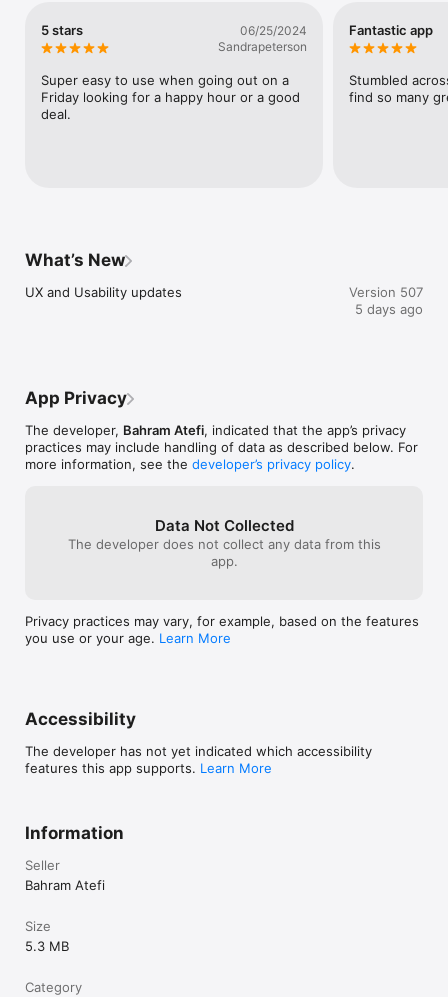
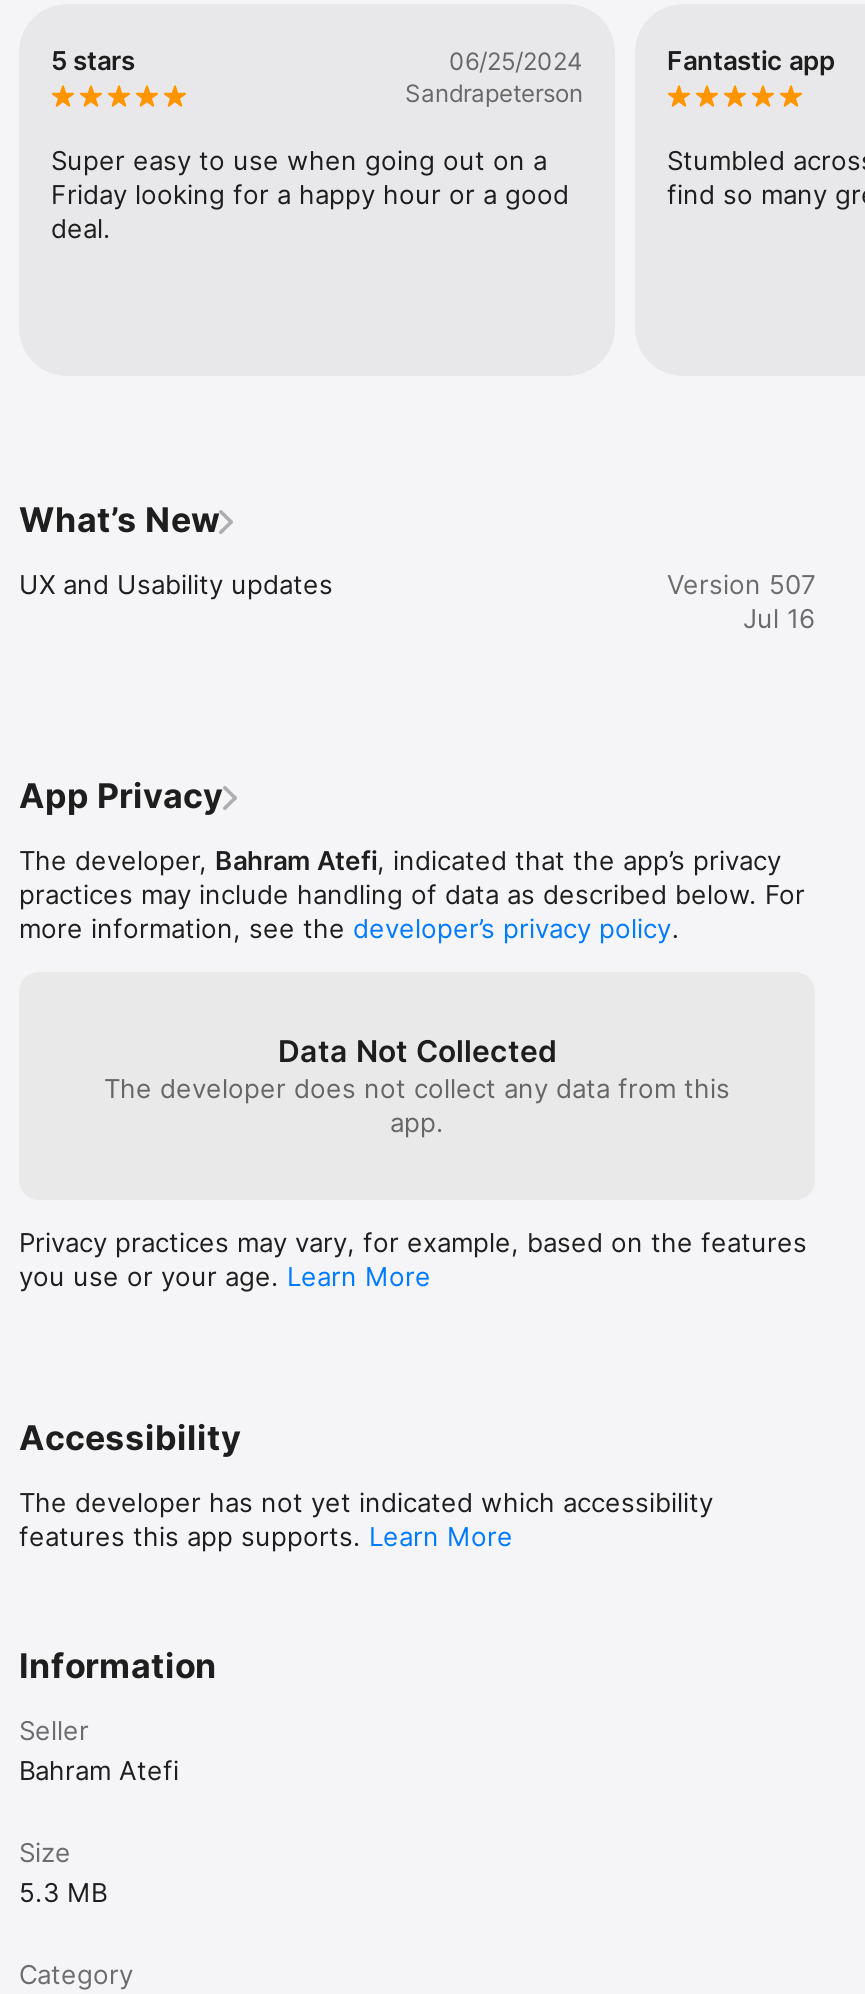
- 5 days ago
+ Jul 16
